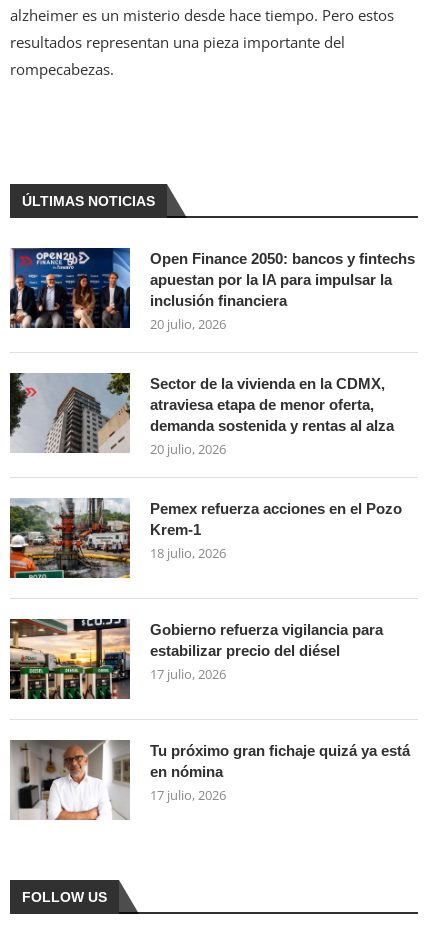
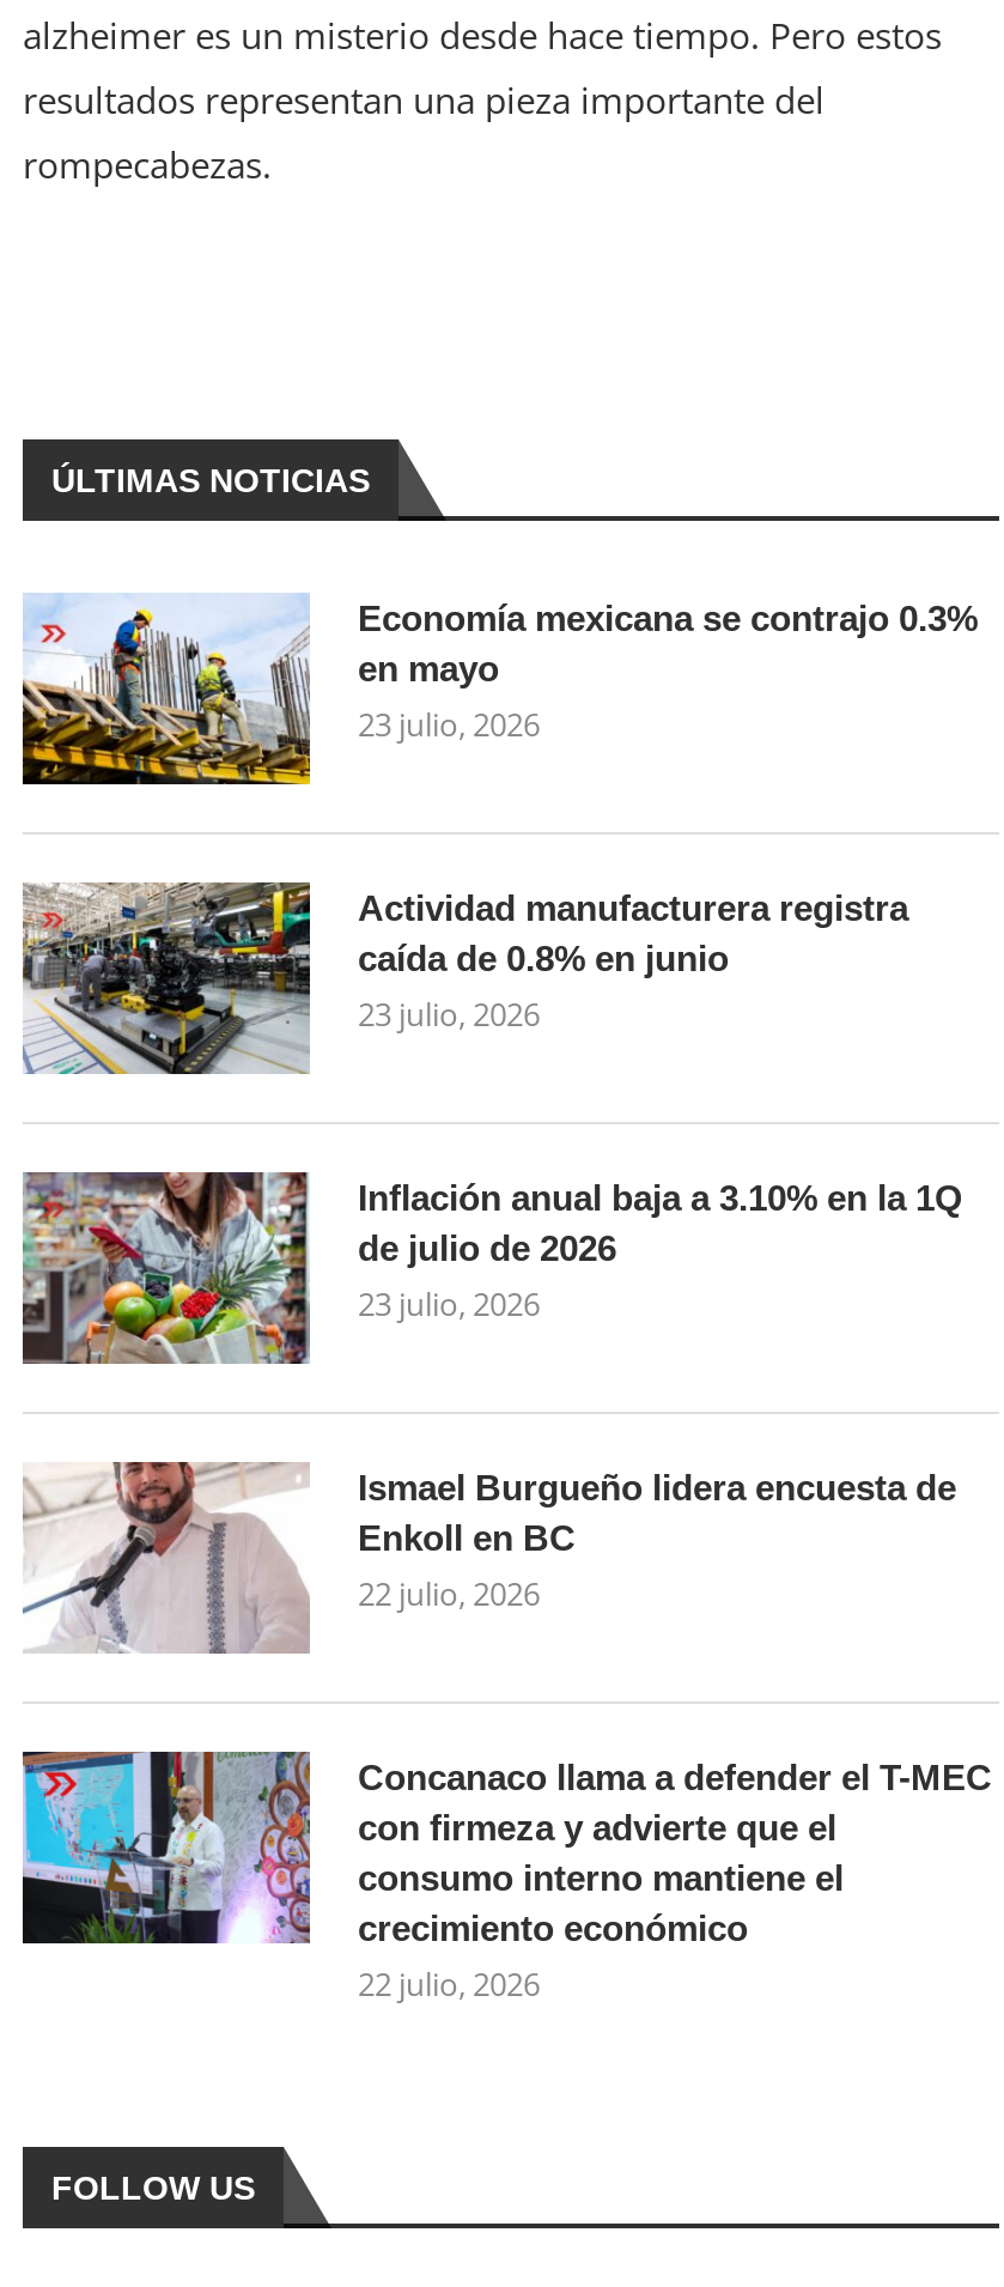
- [image]
- Open Finance 2050: bancos y fintechs
- apuestan por la IA para impulsar la
- inclusión financiera
- 20 julio, 2026
+ [image]
+ Economía mexicana se contrajo 0.3%
+ en mayo
+ 23 julio, 2026

- [image]
- Sector de la vivienda en la CDMX,
- atraviesa etapa de menor oferta,
- demanda sostenida y rentas al alza
- 20 julio, 2026
+ [image]
+ Actividad manufacturera registra
+ caída de 0.8% en junio
+ 23 julio, 2026

- [image]
- Pemex refuerza acciones en el Pozo
- Krem-1
- 18 julio, 2026
+ [image]
+ Inflación anual baja a 3.10% en la 1Q
+ de julio de 2026
+ 23 julio, 2026

- [image]
- Gobierno refuerza vigilancia para
- estabilizar precio del diésel
- 17 julio, 2026
+ [image]
+ Ismael Burgueño lidera encuesta de
+ Enkoll en BC
+ 22 julio, 2026

- [image]
- Tu próximo gran fichaje quizá ya está
- en nómina
- 17 julio, 2026
+ [image]
+ Concanaco llama a defender el T-MEC
+ con firmeza y advierte que el
+ consumo interno mantiene el
+ crecimiento económico
+ 22 julio, 2026
